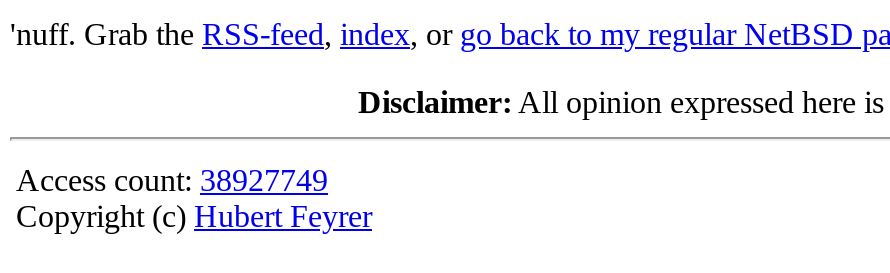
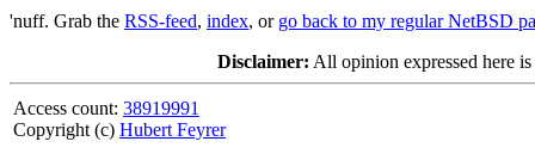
- Access count: 38927749
+ Access count: 38919991
